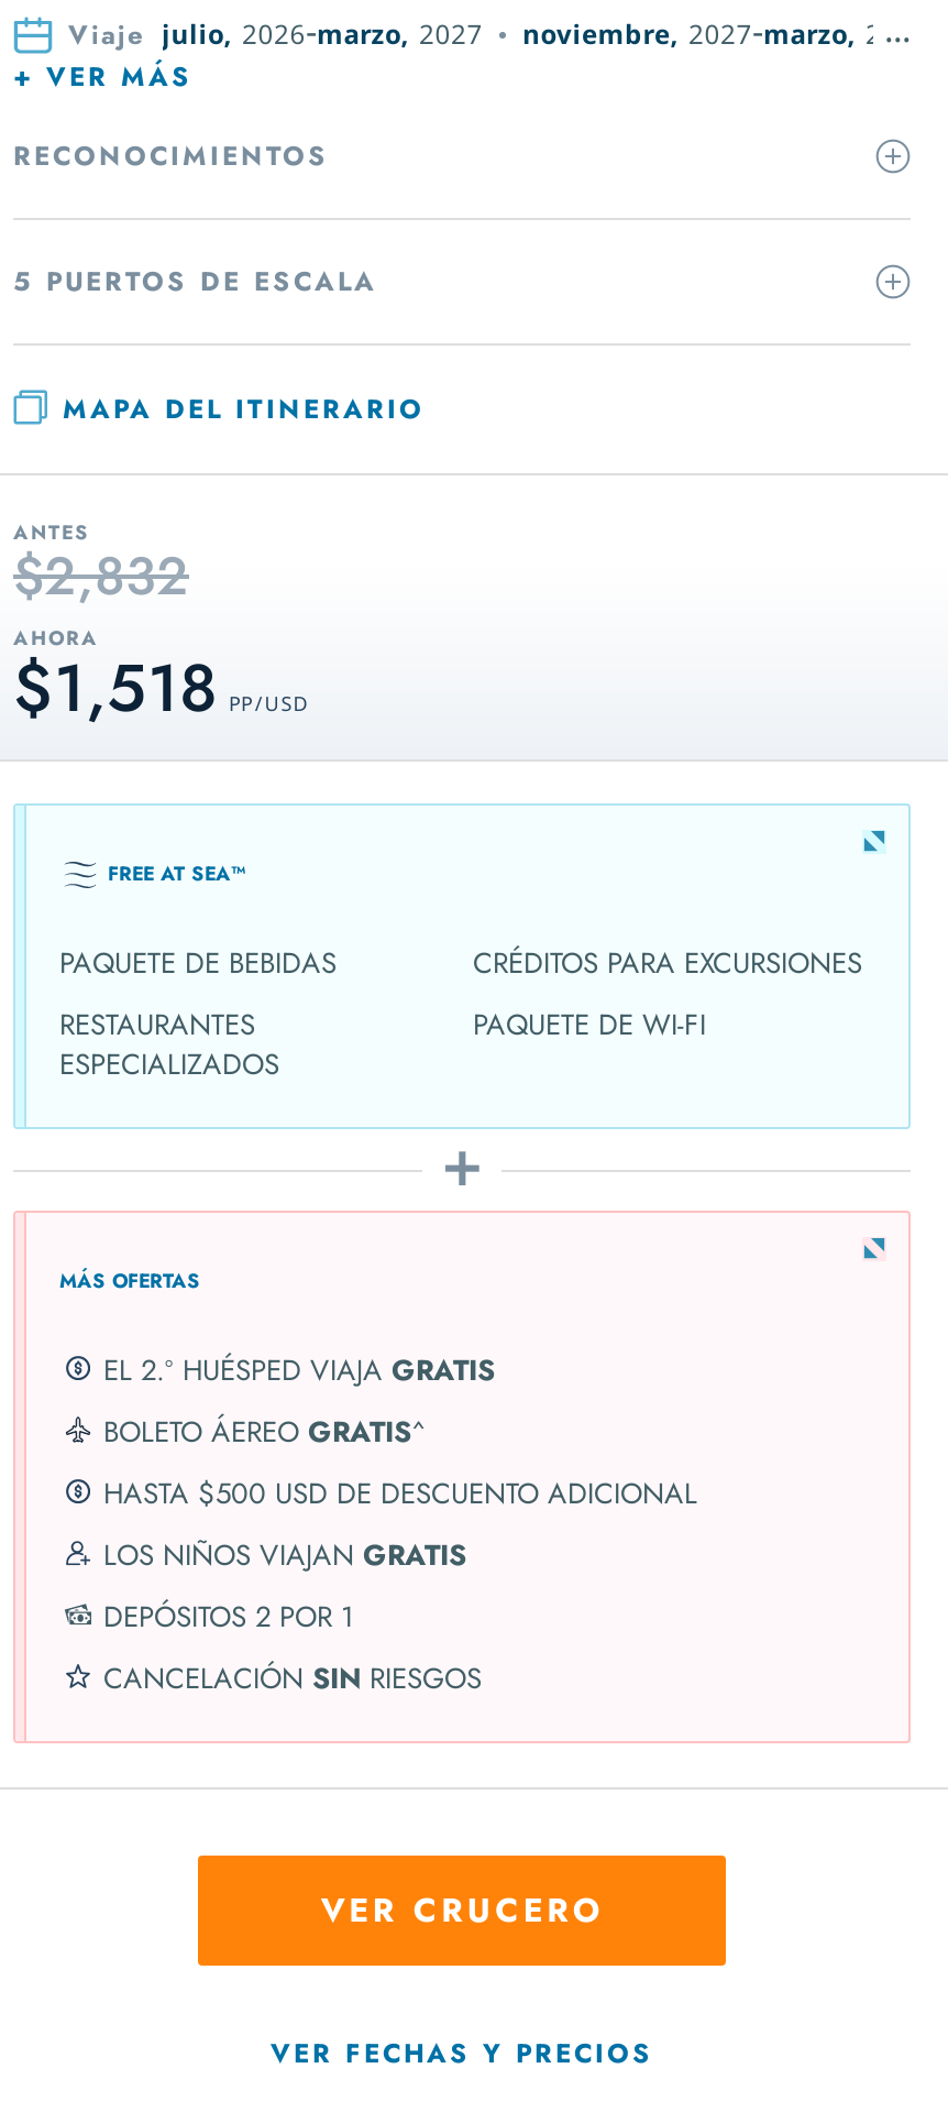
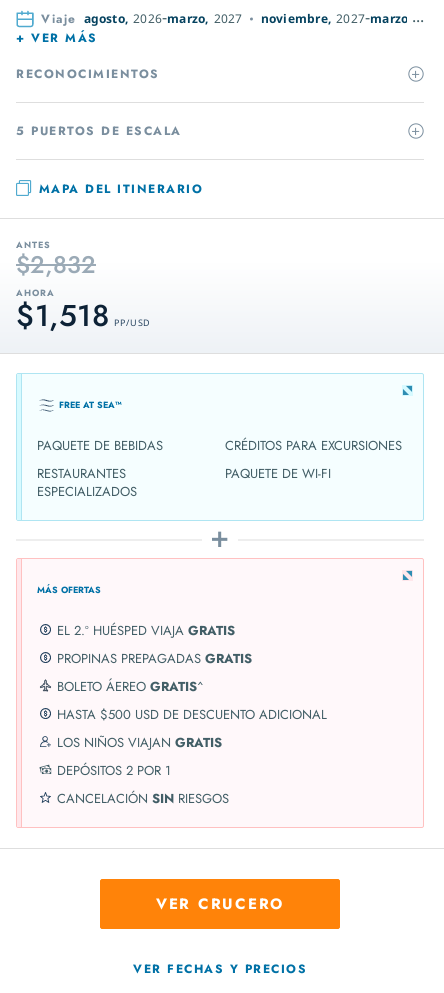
- Viaje julio, 2026 marzo, 2027
+ Viaje agosto, 2026 marzo, 2027

+ PROPINAS PREPAGADAS GRATIS
